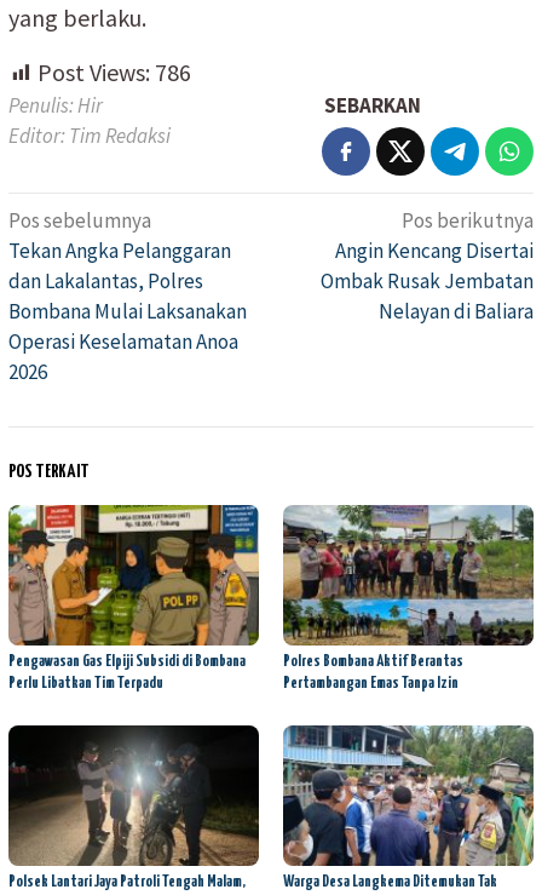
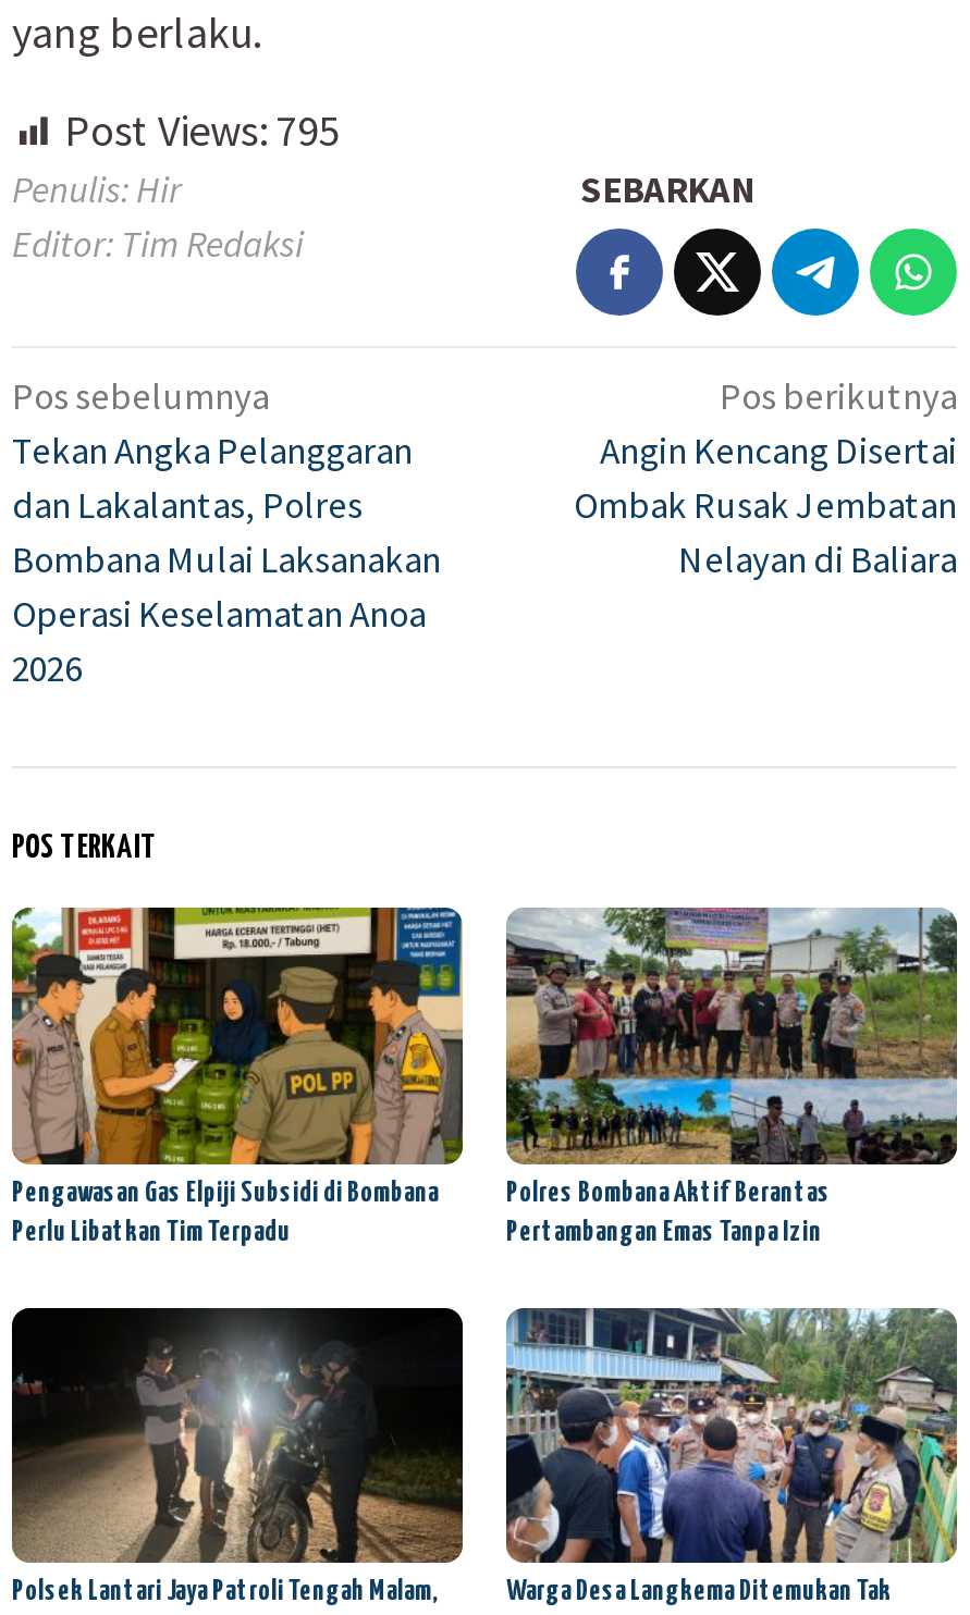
- Post Views: 786
+ Post Views: 795
